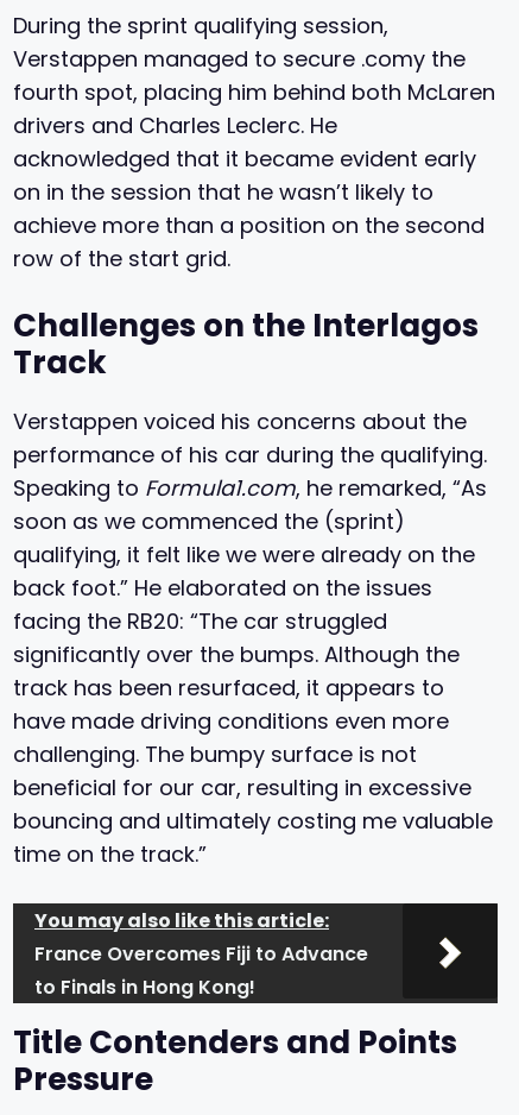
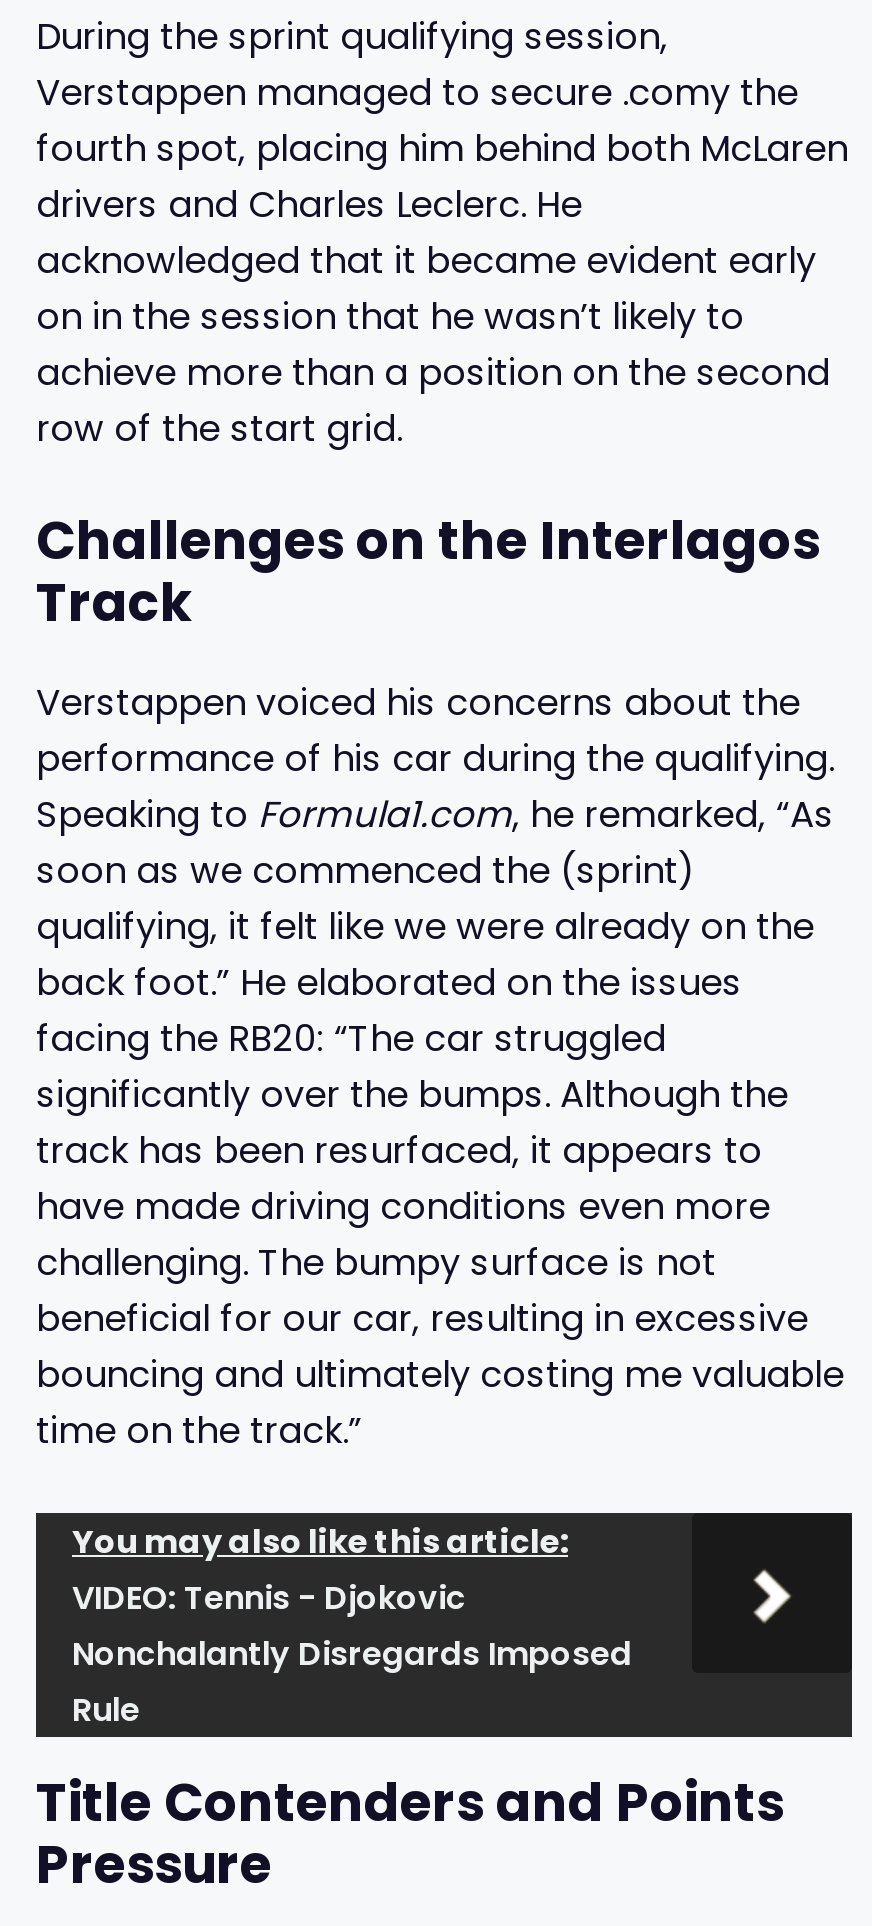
- France Overcomes Fiji to Advance
- to Finals in Hong Kong!
+ VIDEO: Tennis - Djokovic
+ Nonchalantly Disregards Imposed
+ Rule
